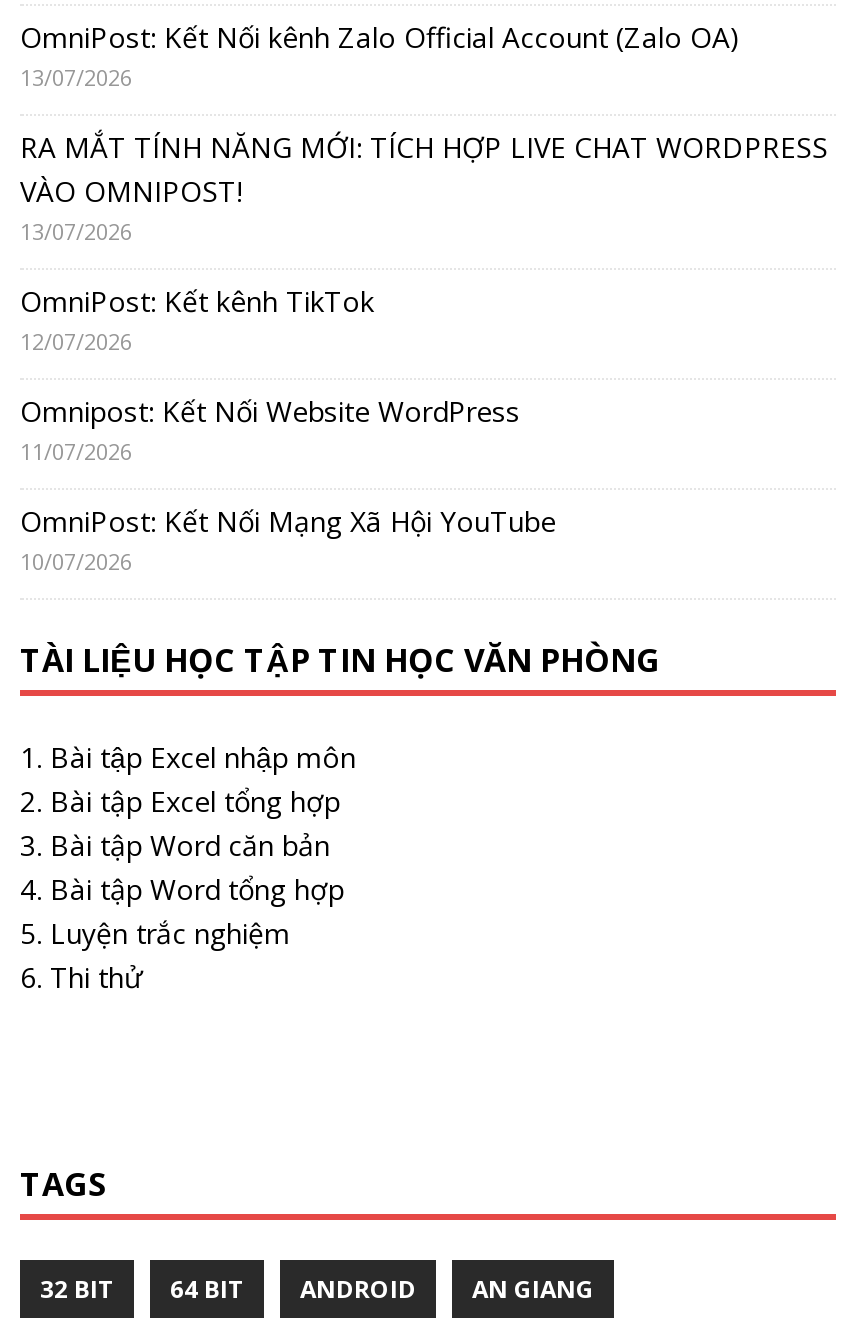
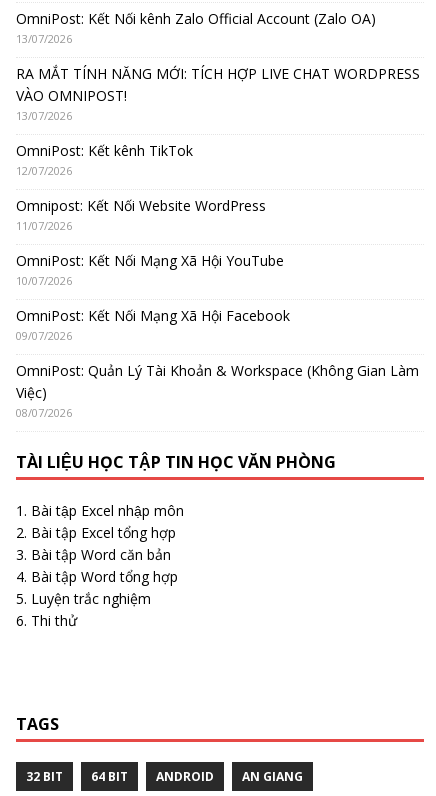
+ OmniPost: Kết Nối Mạng Xã Hội Facebook
+ 09/07/2026
+ OmniPost: Quản Lý Tài Khoản & Workspace (Không Gian Làm
+ Việc)
+ 08/07/2026
